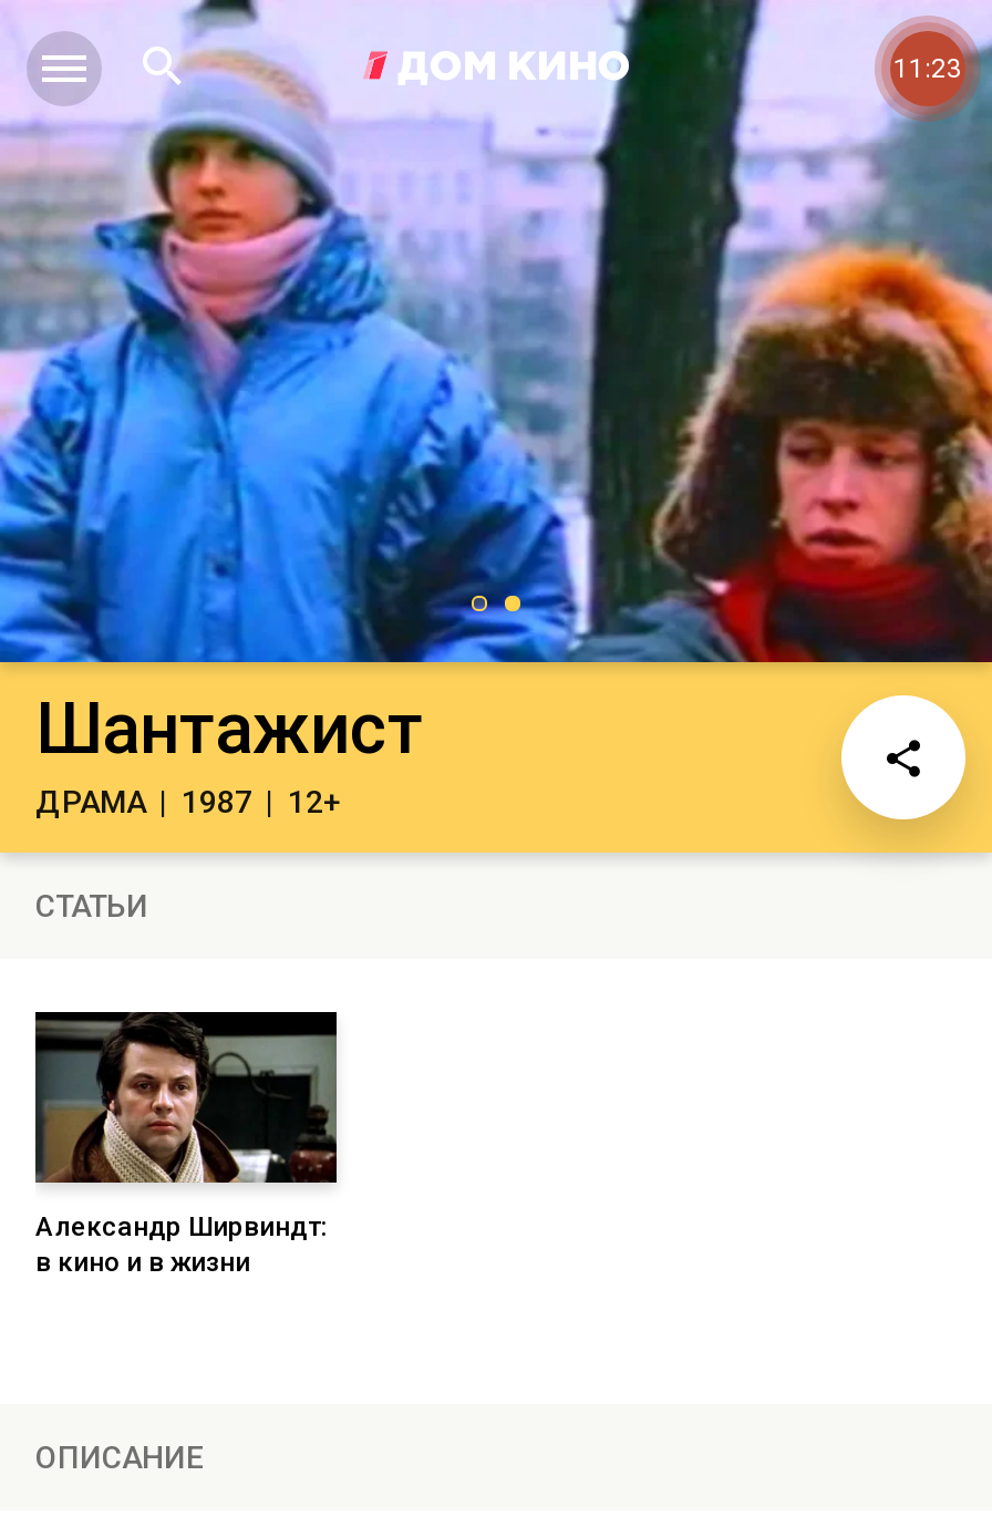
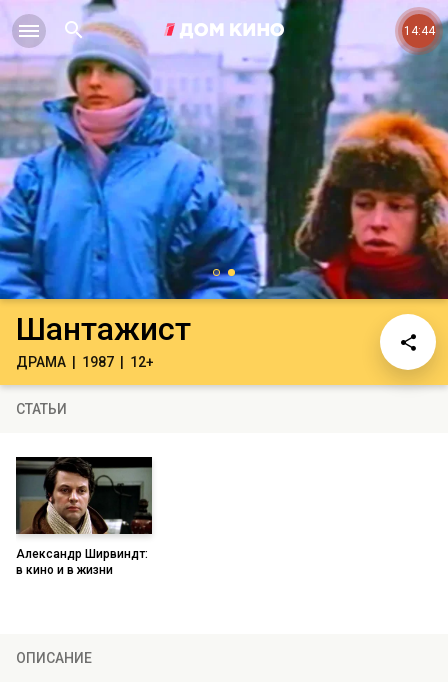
- 11:23
+ 14:44
